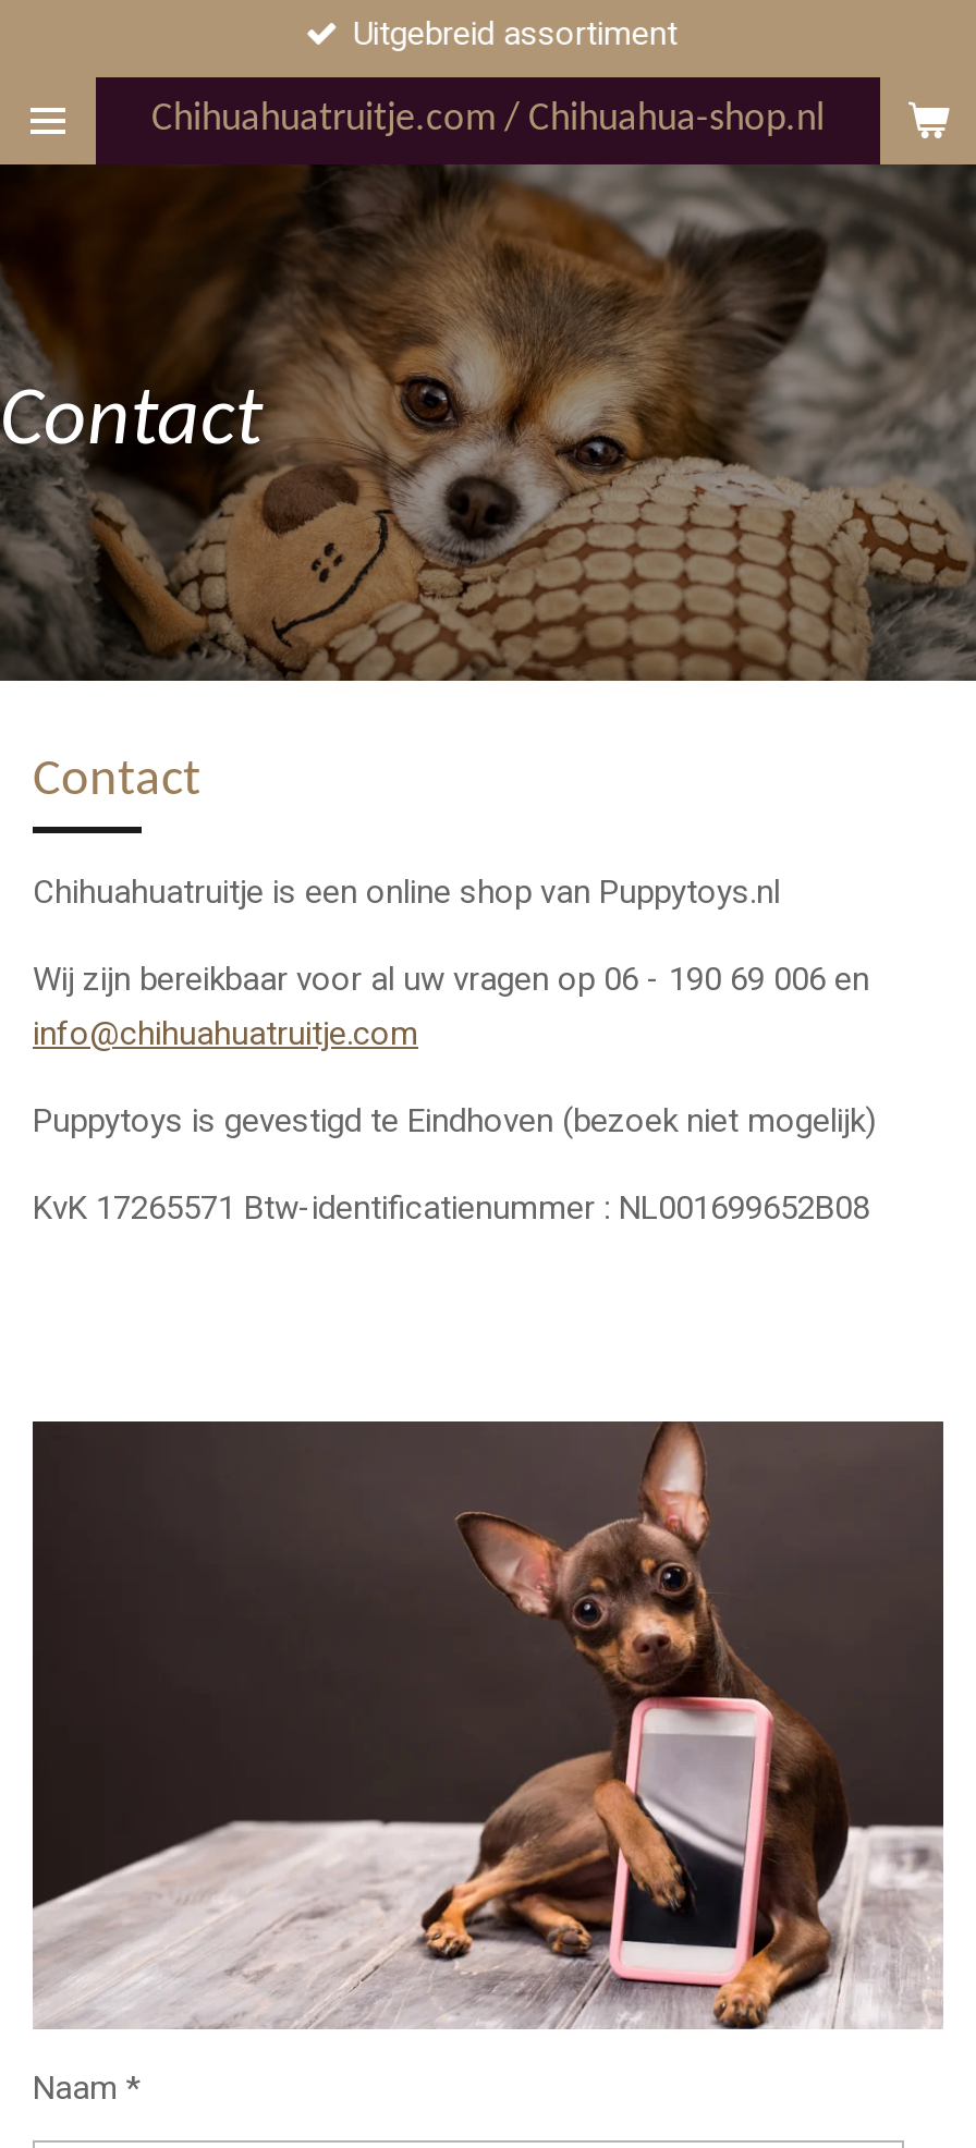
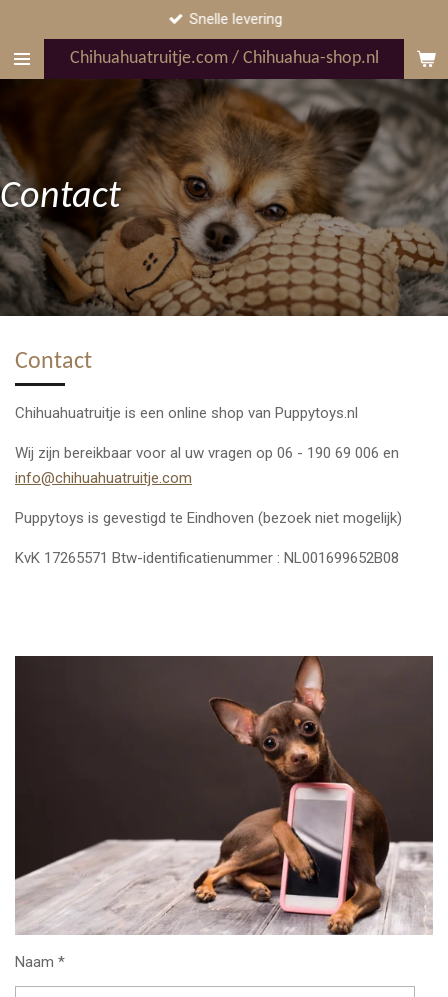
- Uitgebreid assortiment
+ Snelle levering
